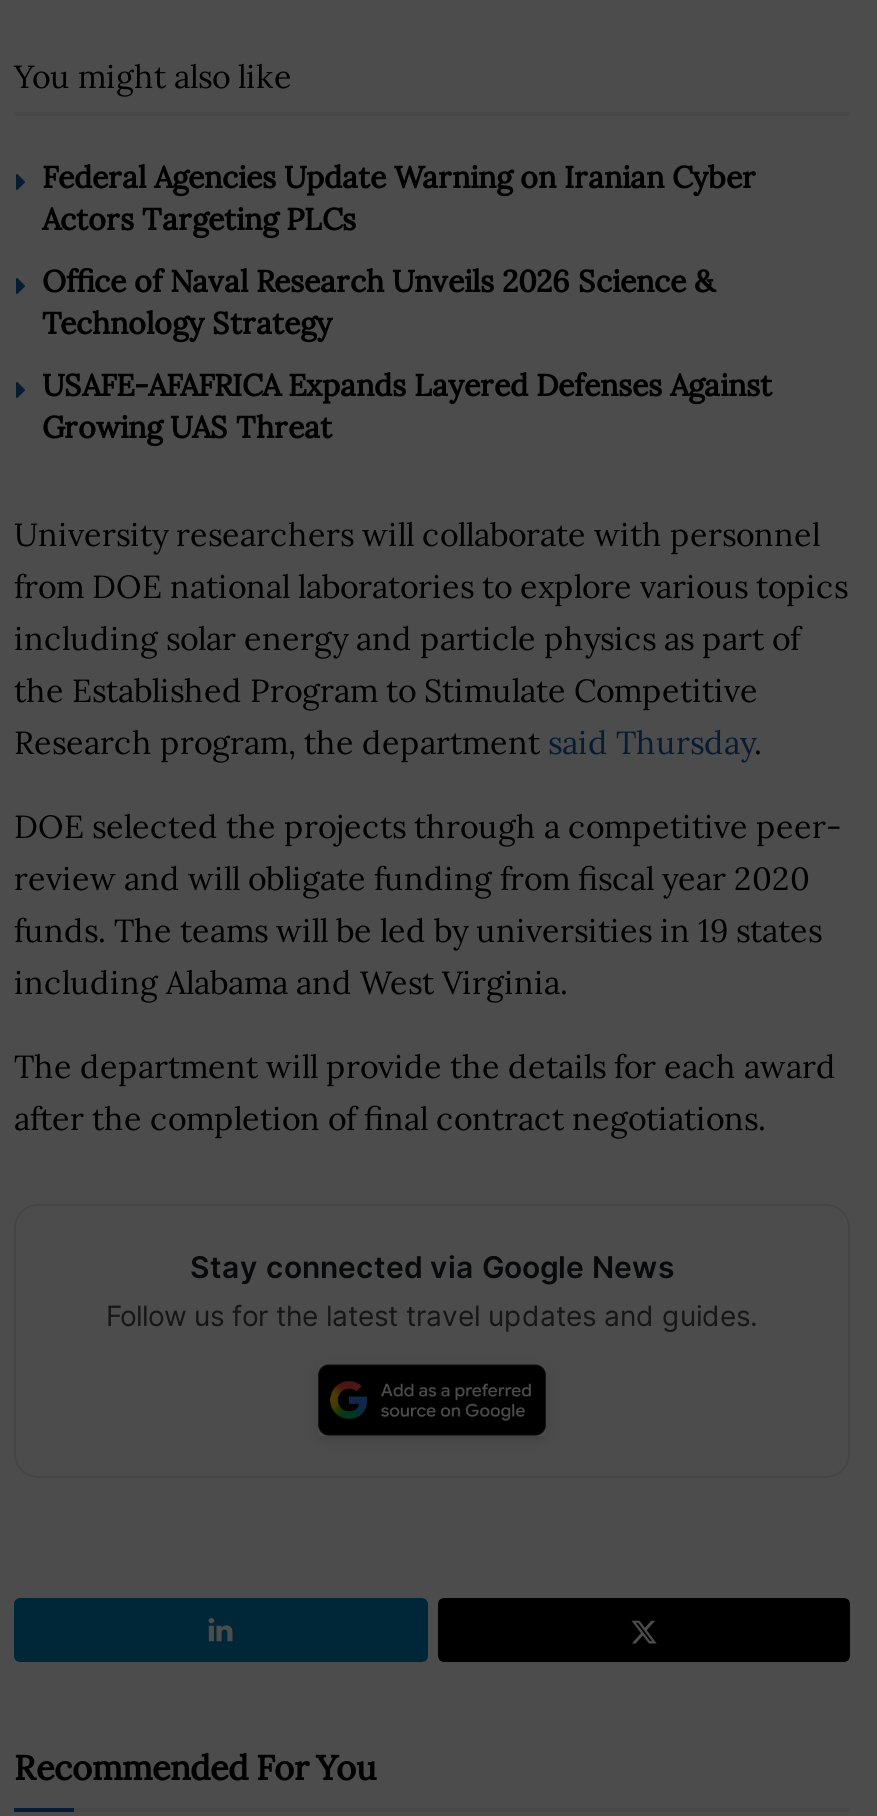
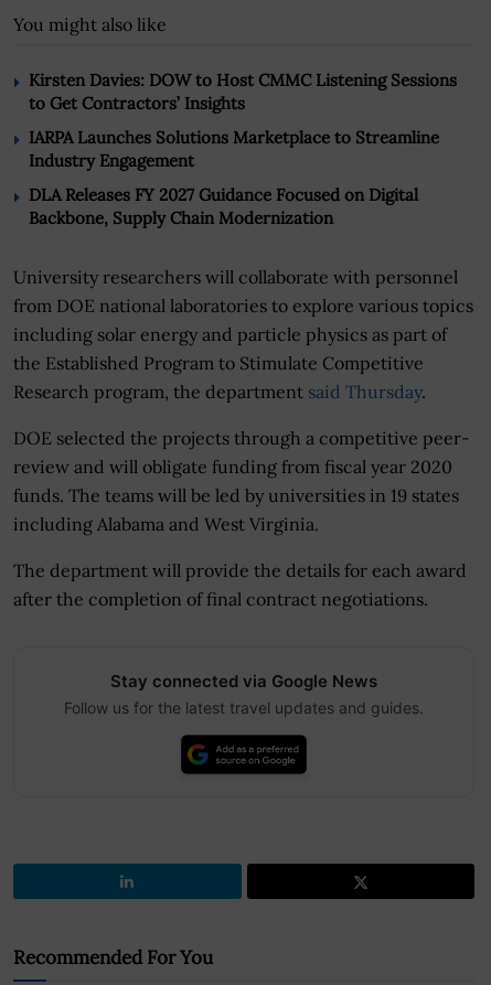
- Federal Agencies Update Warning on Iranian Cyber
- Actors Targeting PLCs
+ Kirsten Davies: DOW to Host CMMC Listening Sessions
+ to Get Contractors’ Insights

- Office of Naval Research Unveils 2026 Science &
- Technology Strategy
+ IARPA Launches Solutions Marketplace to Streamline
+ Industry Engagement

- USAFE-AFAFRICA Expands Layered Defenses Against
- Growing UAS Threat
+ DLA Releases FY 2027 Guidance Focused on Digital
+ Backbone, Supply Chain Modernization
